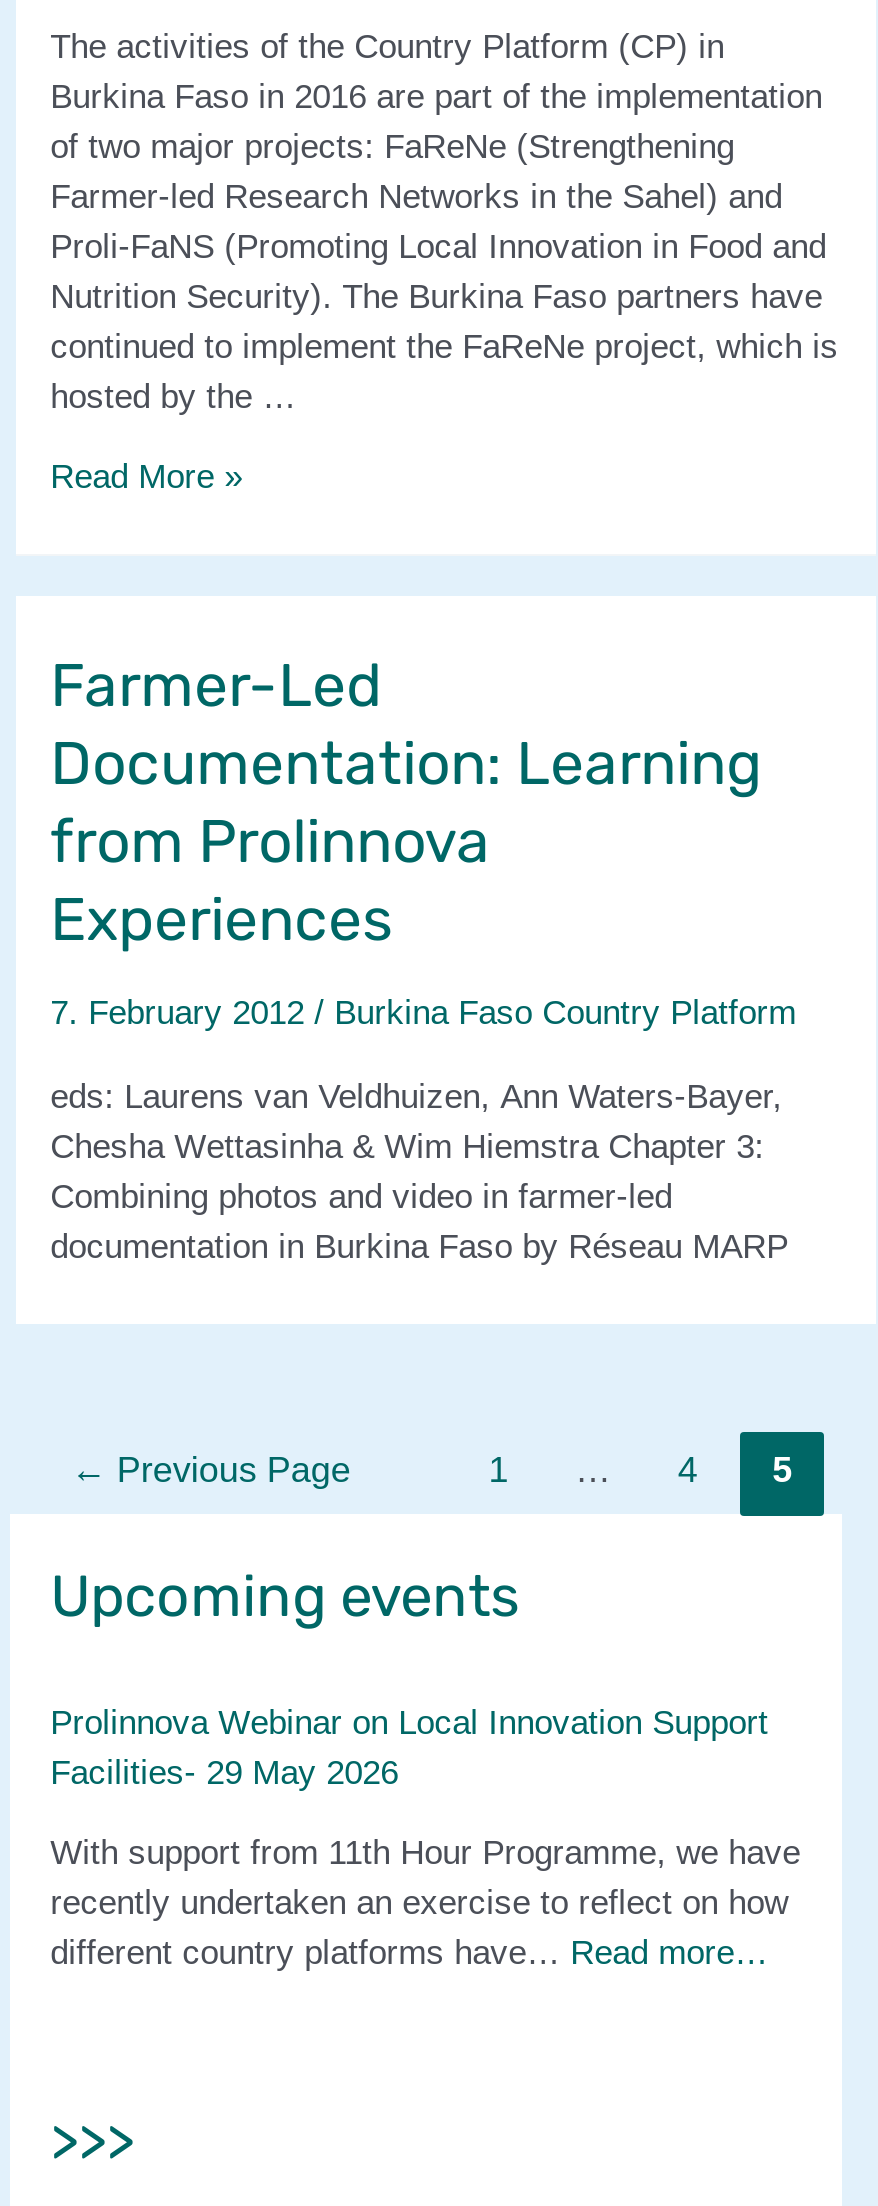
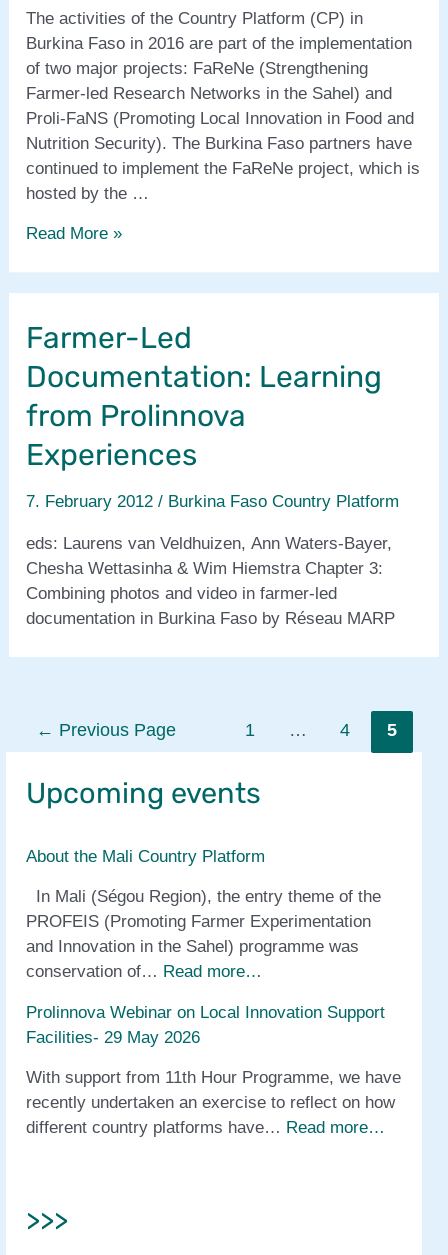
+ About the Mali Country Platform
+ In Mali (Ségou Region), the entry theme of the
+ PROFEIS (Promoting Farmer Experimentation
+ and Innovation in the Sahel) programme was
+ conservation of… Read more…
